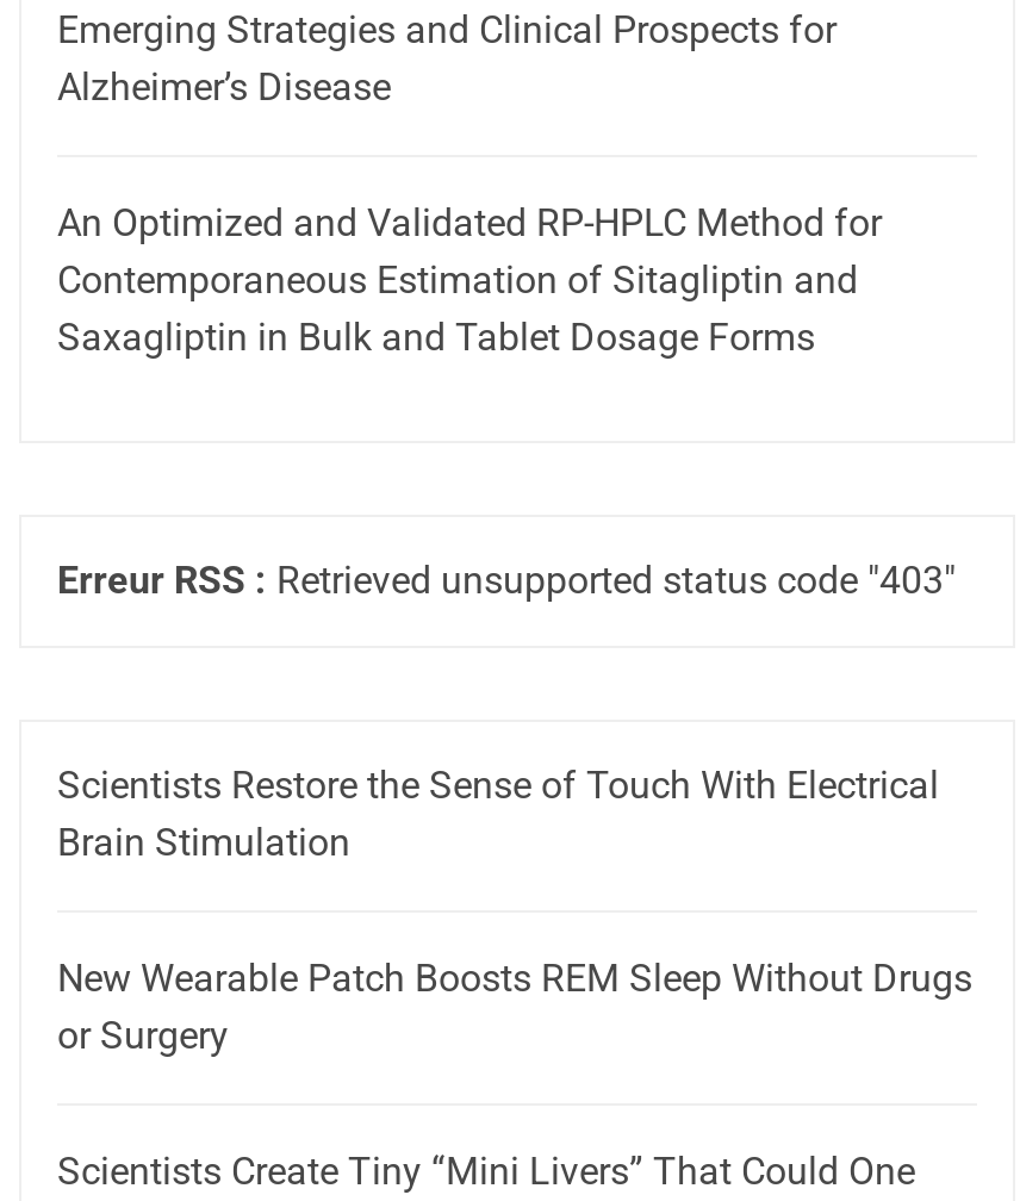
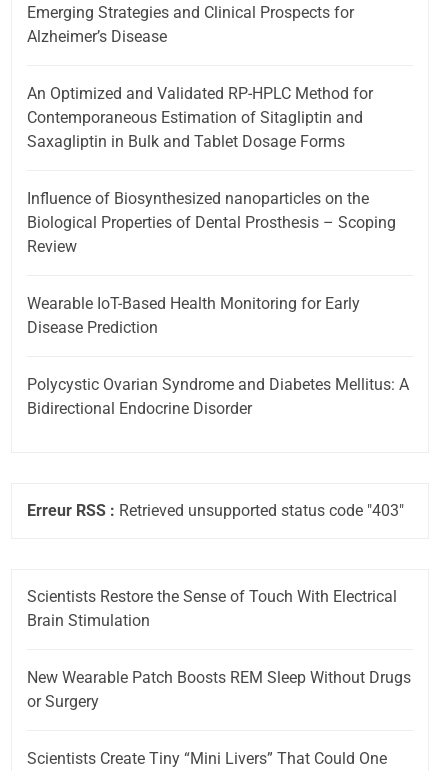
+ Influence of Biosynthesized nanoparticles on the
+ Biological Properties of Dental Prosthesis – Scoping
+ Review
+ Wearable IoT-Based Health Monitoring for Early
+ Disease Prediction
+ Polycystic Ovarian Syndrome and Diabetes Mellitus: A
+ Bidirectional Endocrine Disorder
